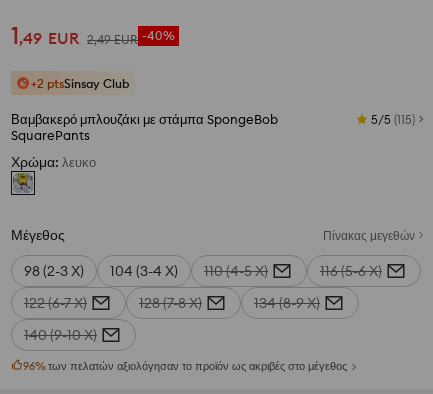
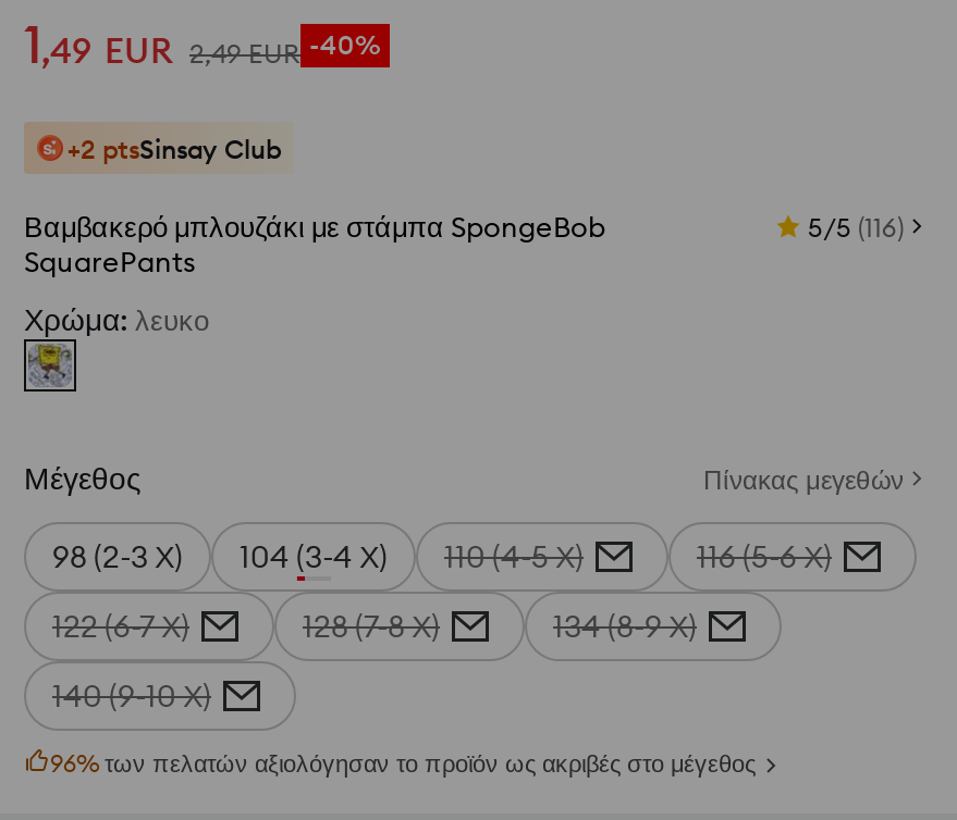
- 5/5 (115)
+ 5/5 (116)
